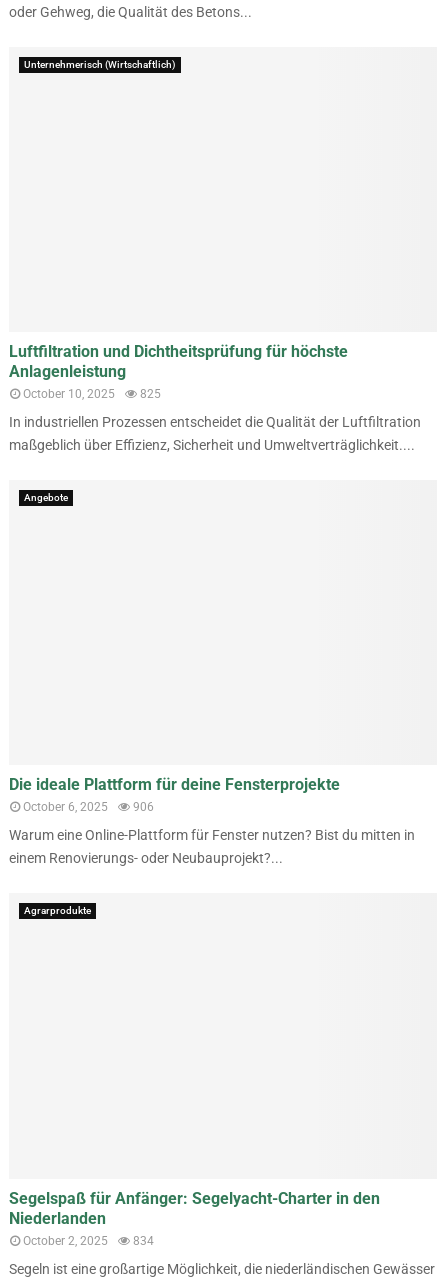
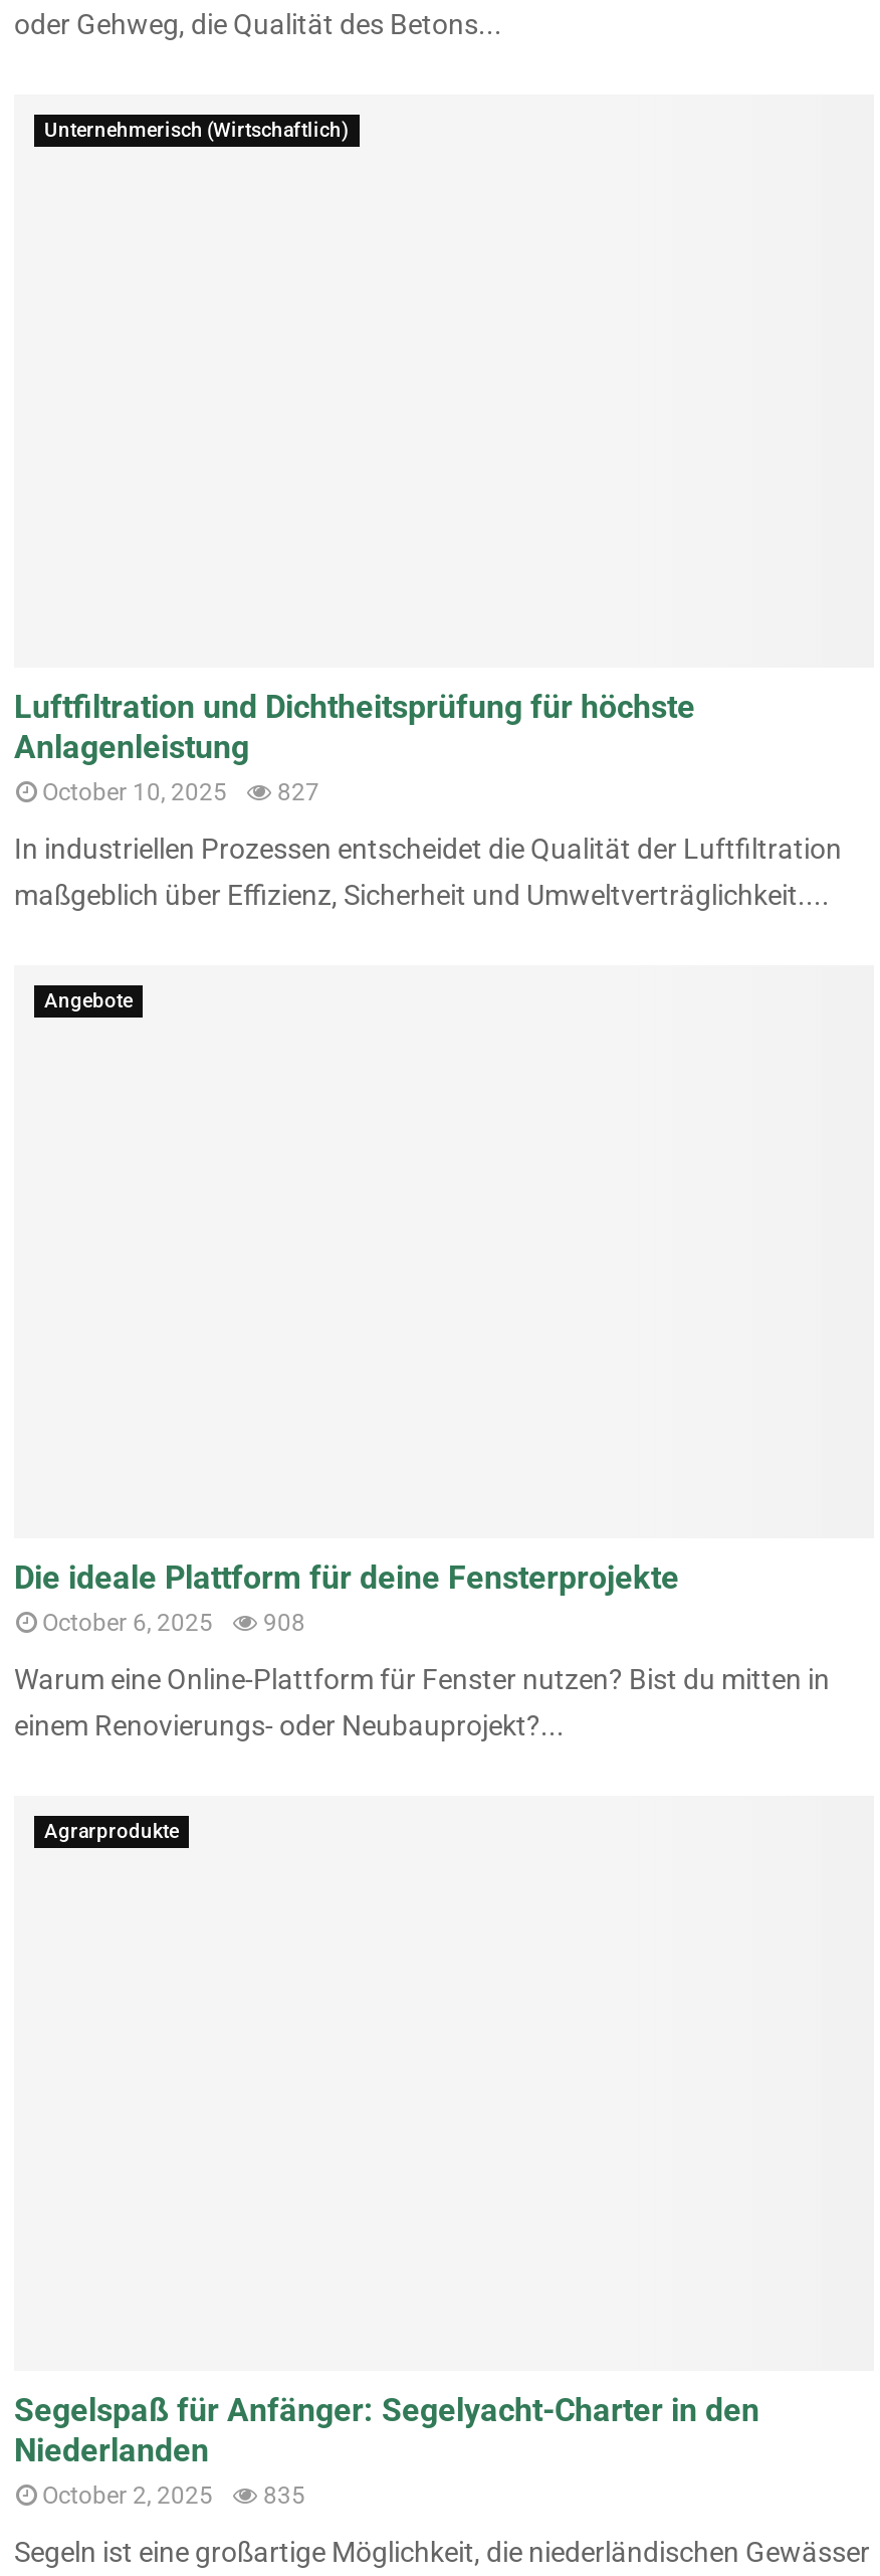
- October 10, 2025 825
+ October 10, 2025 827

- October 6, 2025 906
+ October 6, 2025 908

- October 2, 2025 834
+ October 2, 2025 835
